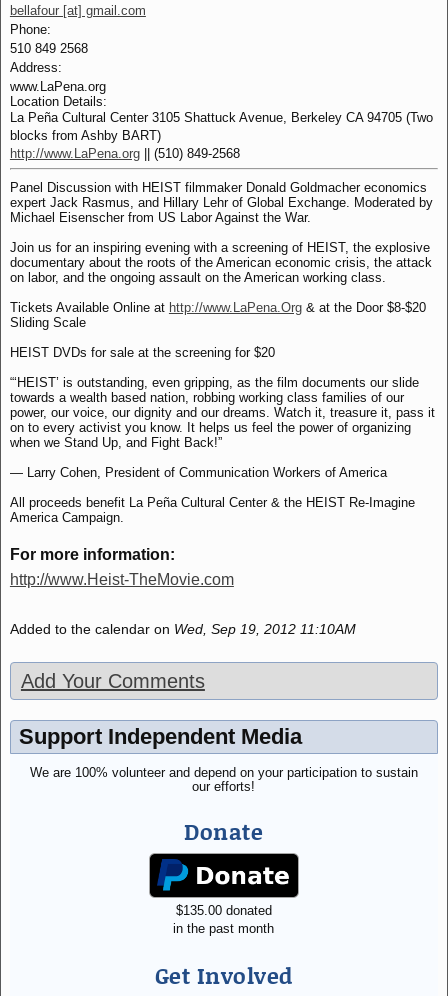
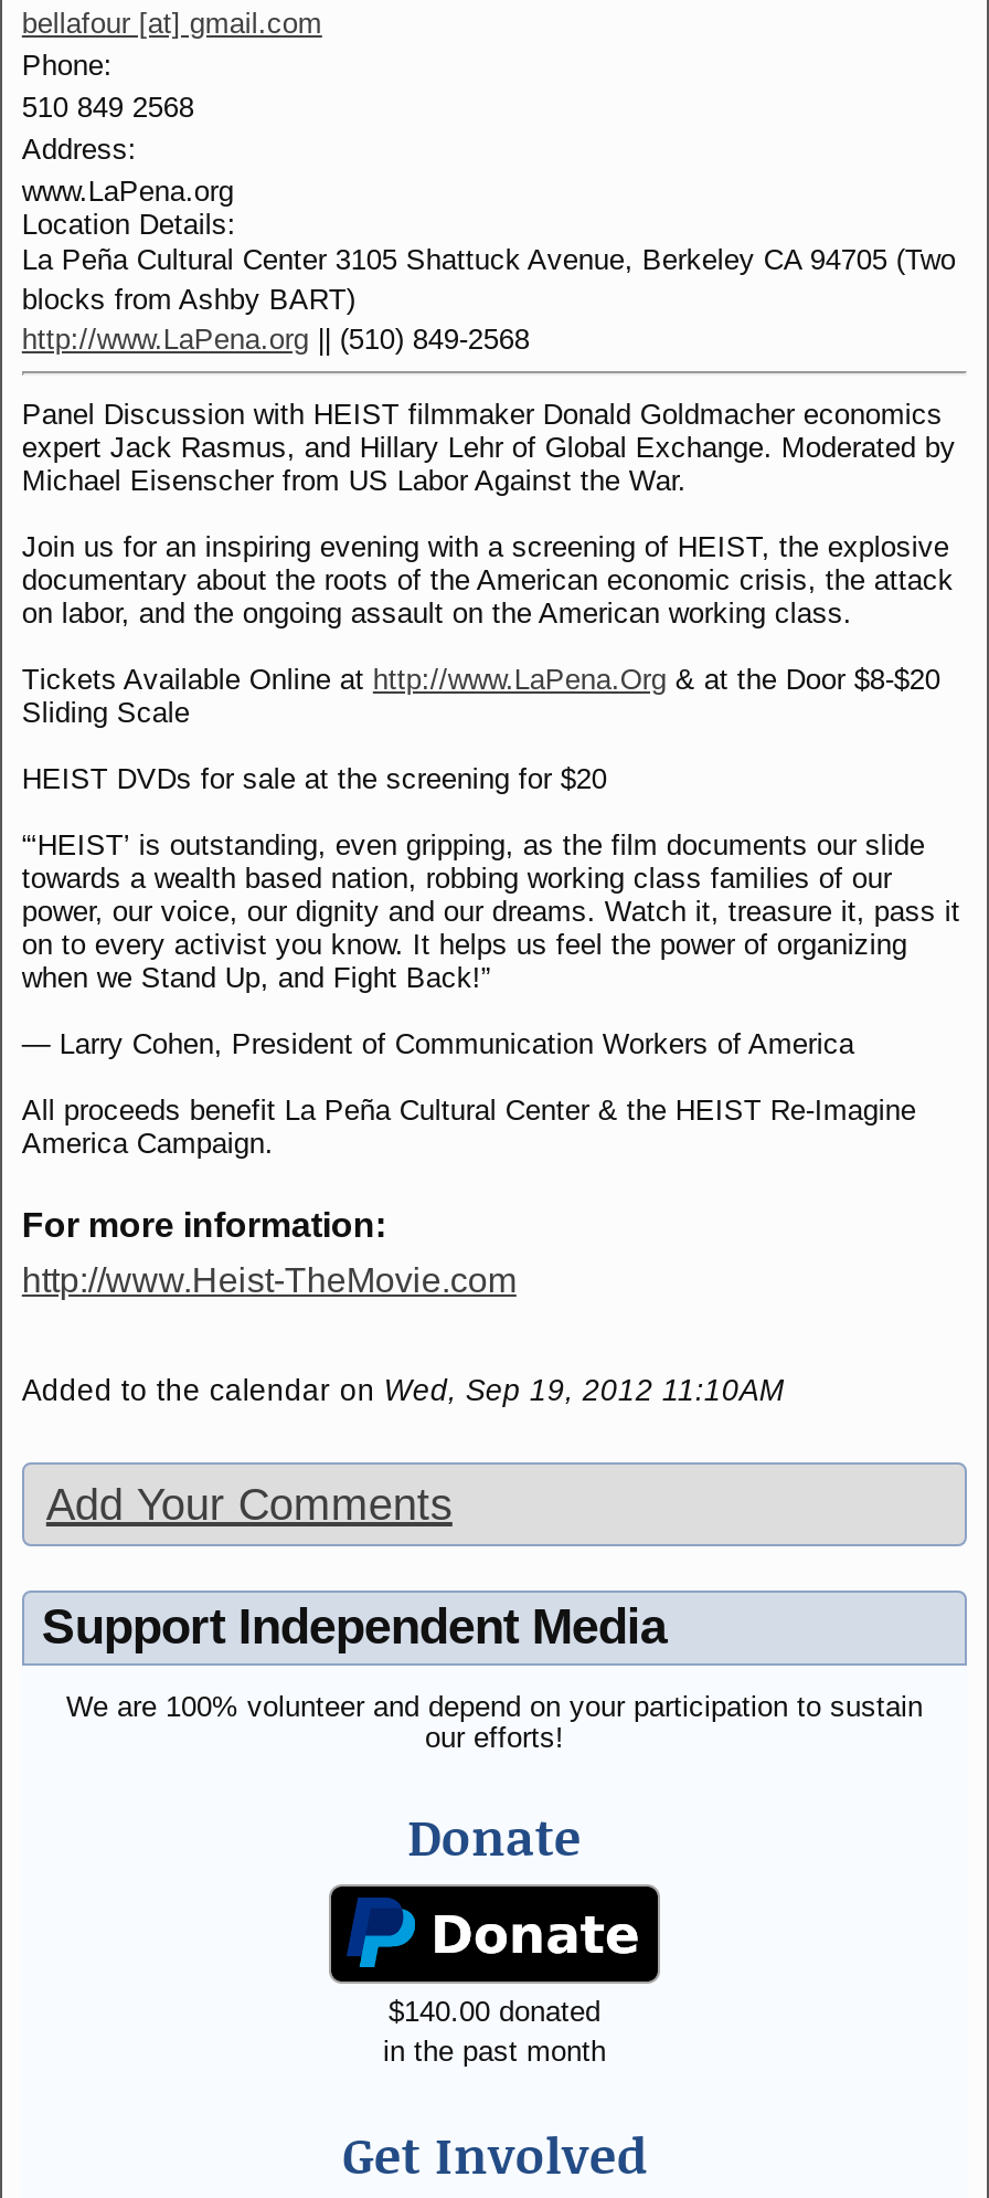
- $135.00 donated
+ $140.00 donated
